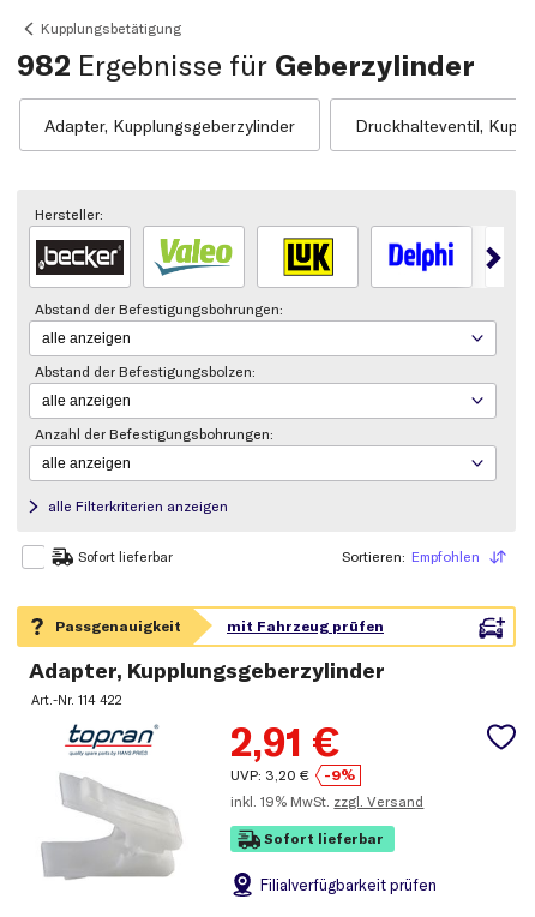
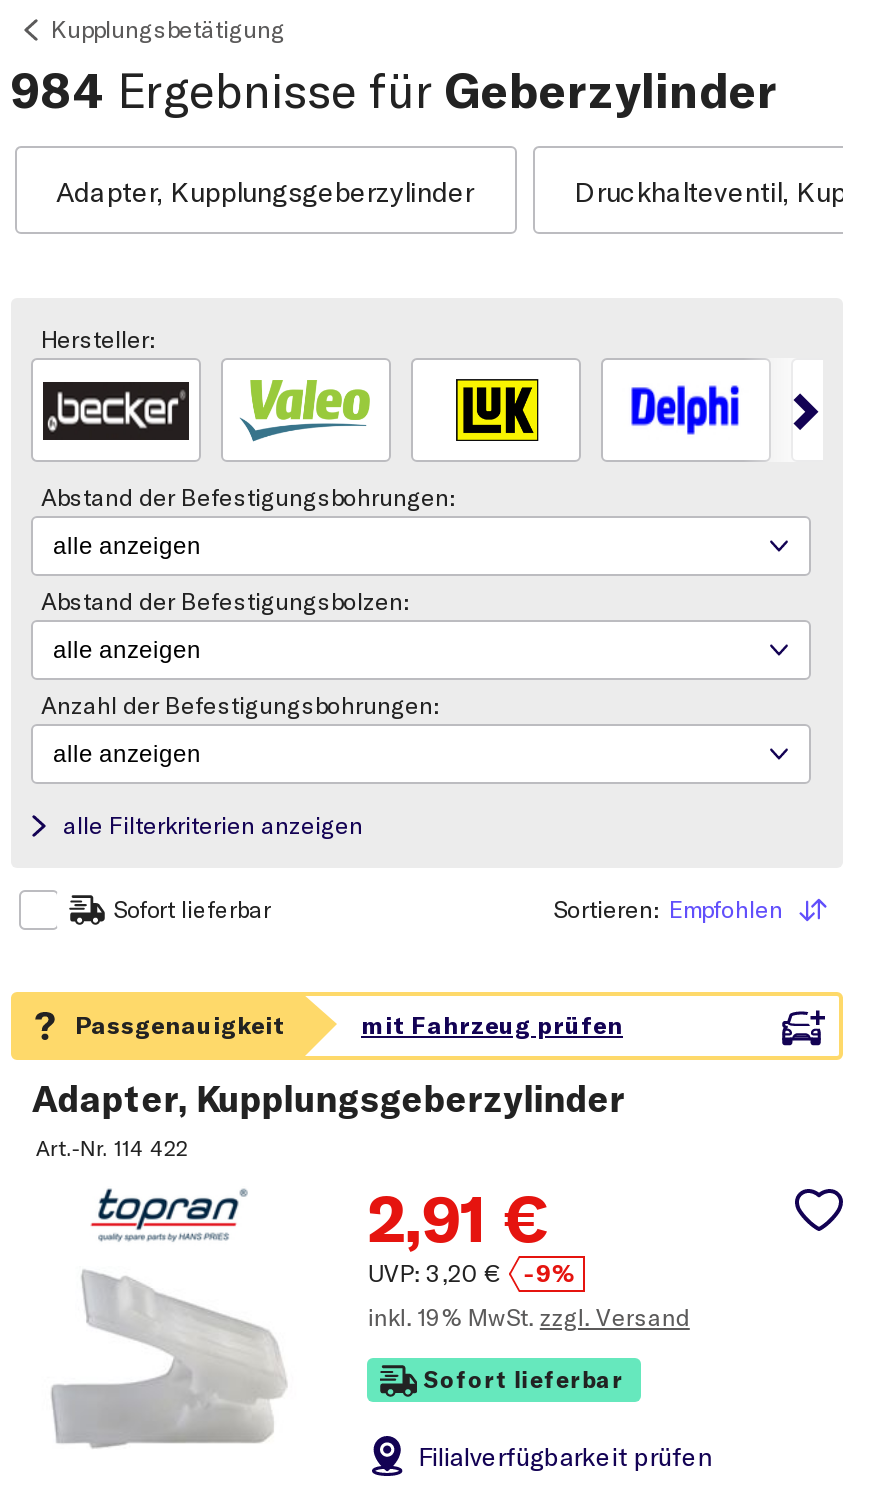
- 982 Ergebnisse für Geberzylinder
+ 984 Ergebnisse für Geberzylinder
